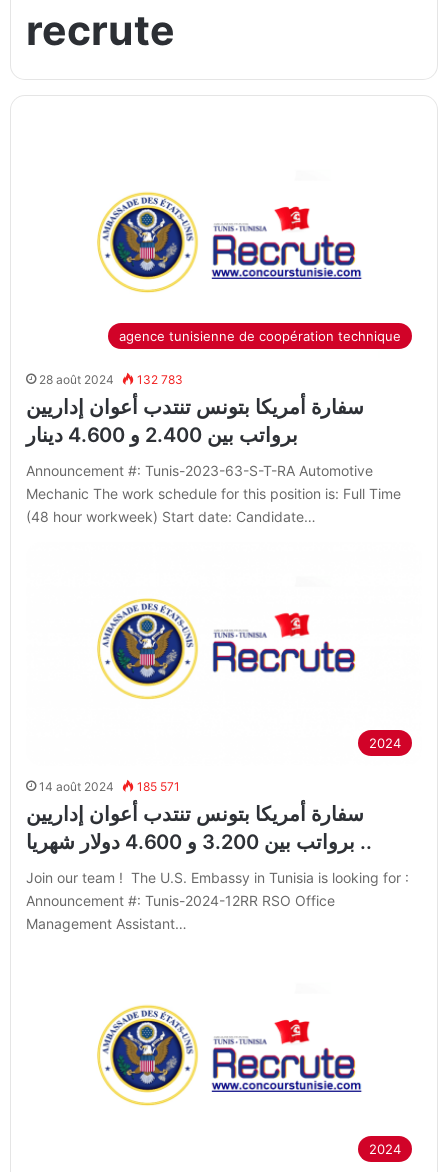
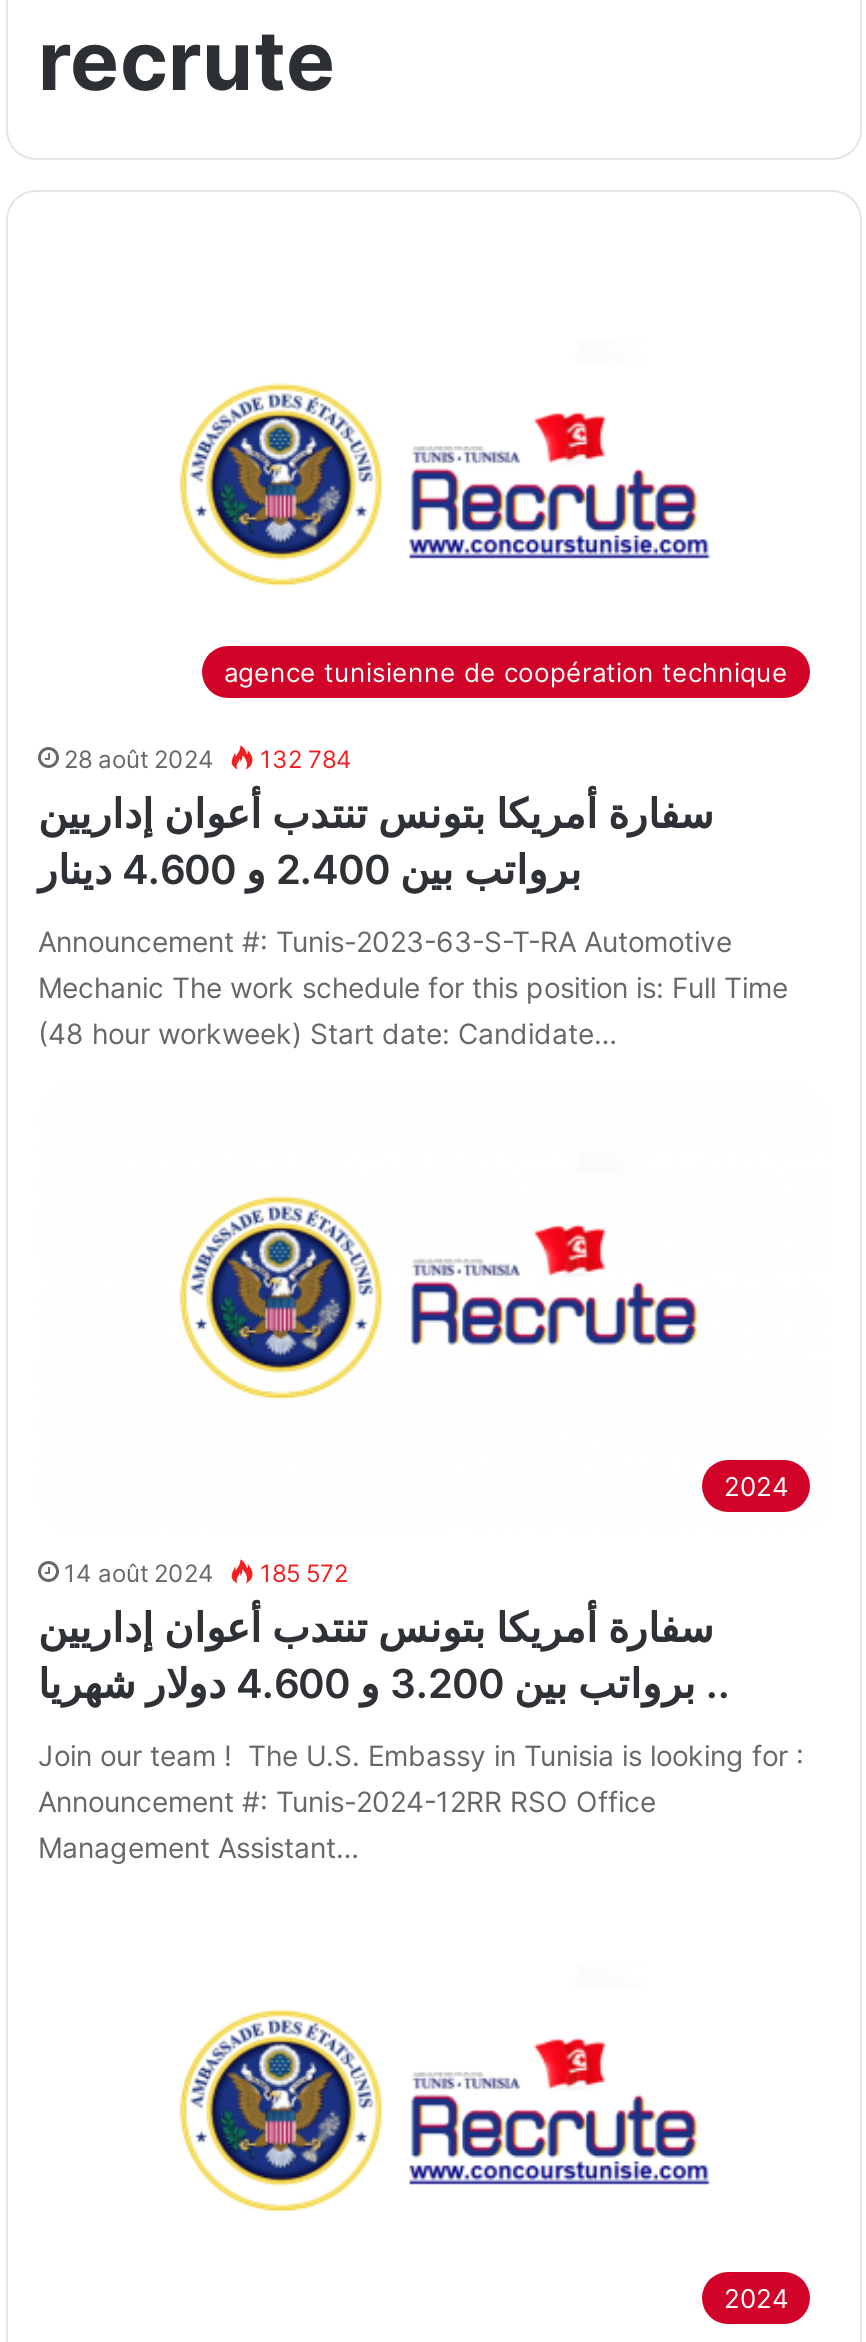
- 28 août 2024 132 783
+ 28 août 2024 132 784

- 14 août 2024 185 571
+ 14 août 2024 185 572
